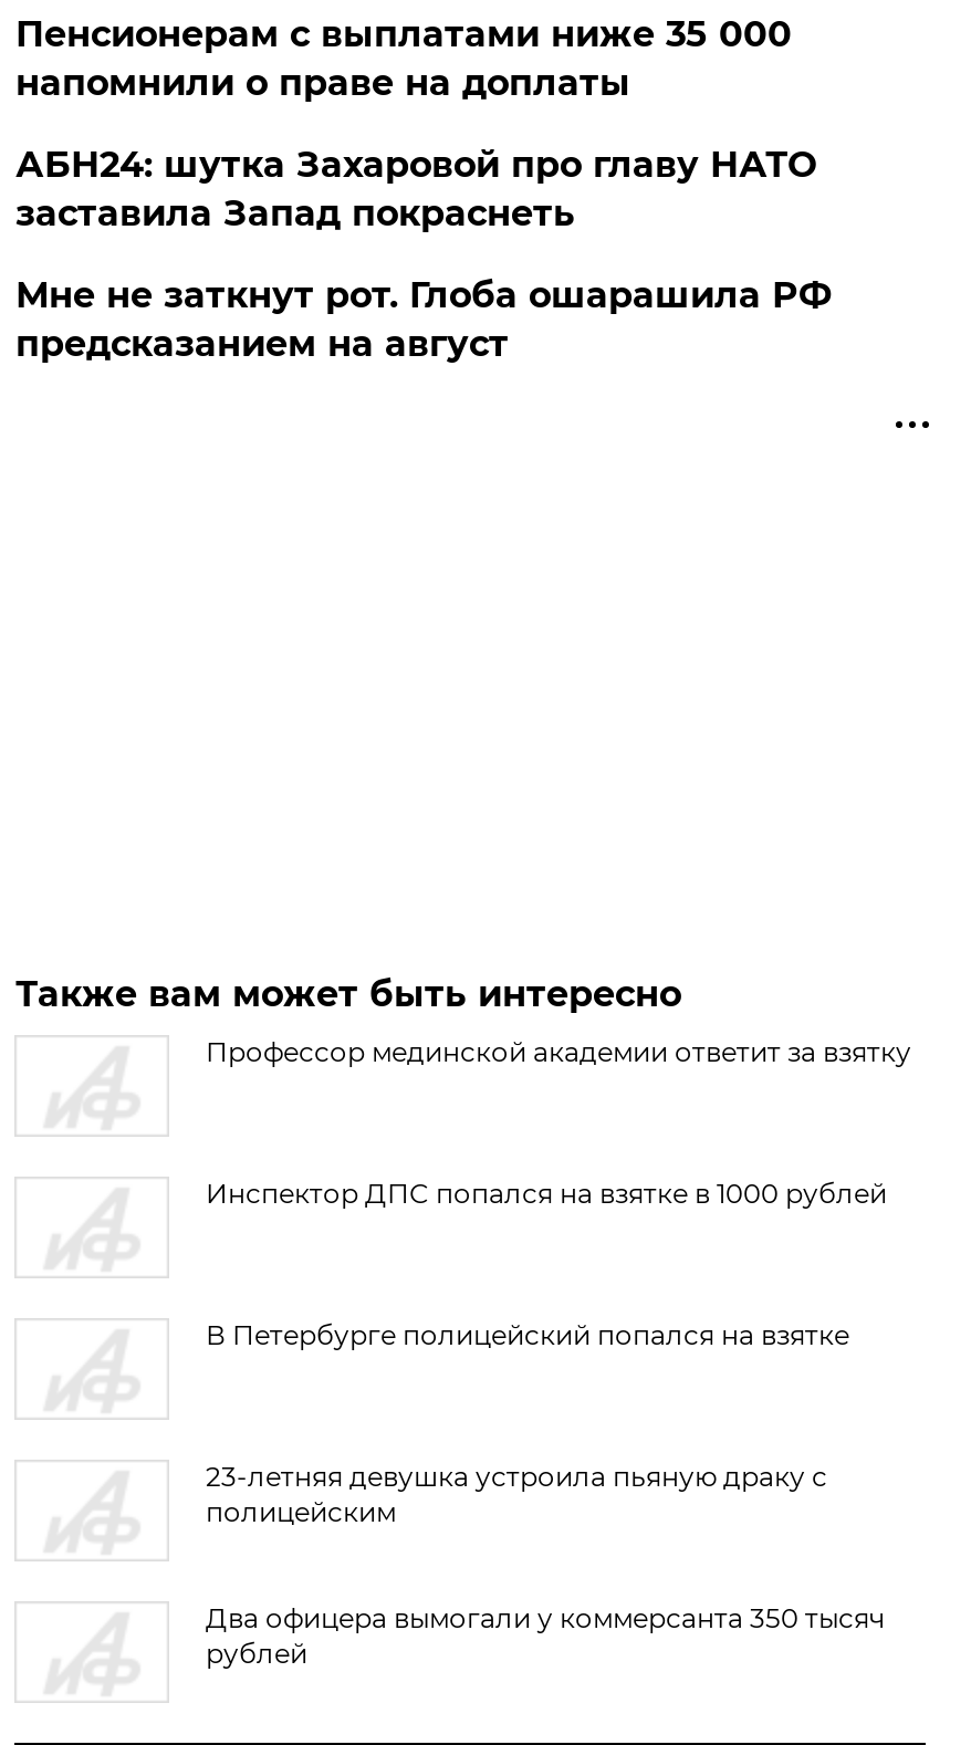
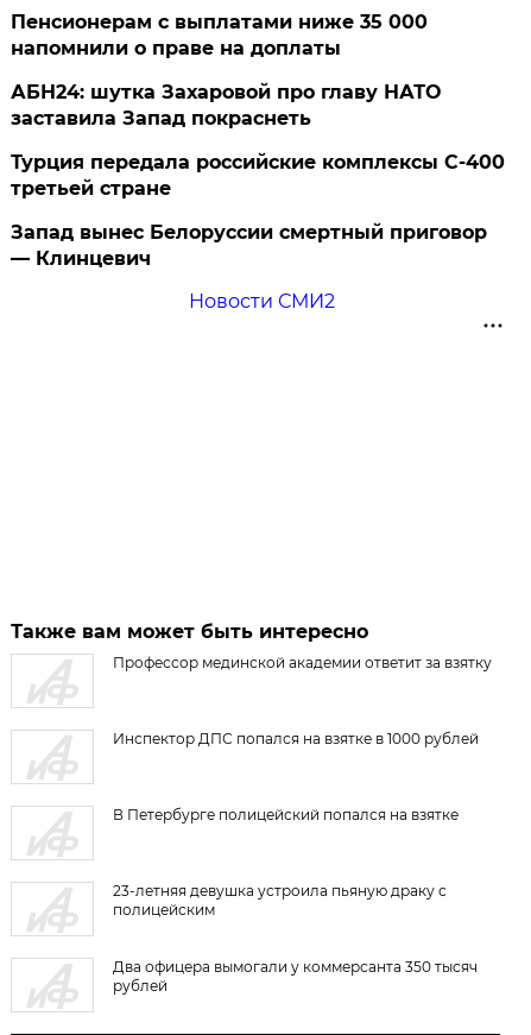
- Мне не заткнут рот. Глоба ошарашила РФ
- предсказанием на август
+ Турция передала российские комплексы С-400
+ третьей стране
+ Запад вынес Белоруссии смертный приговор
+ — Клинцевич
+ Новости СМИ2
